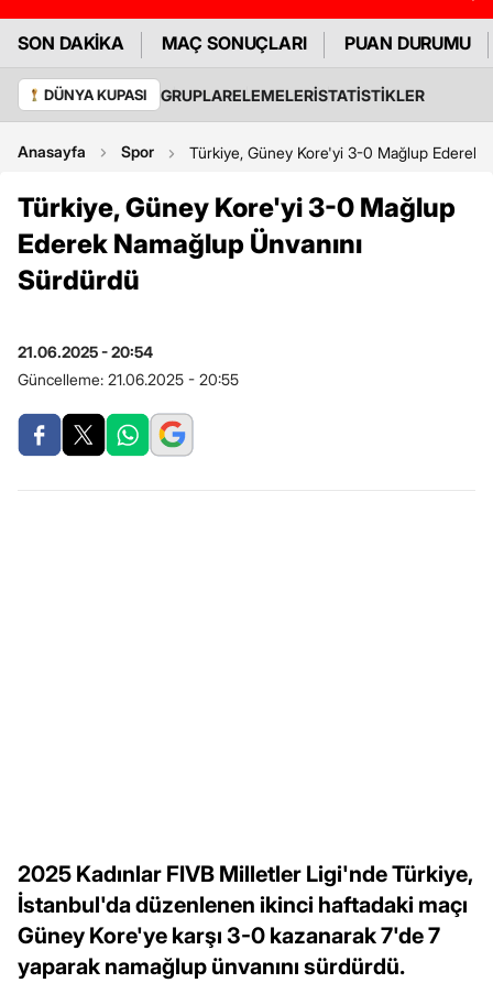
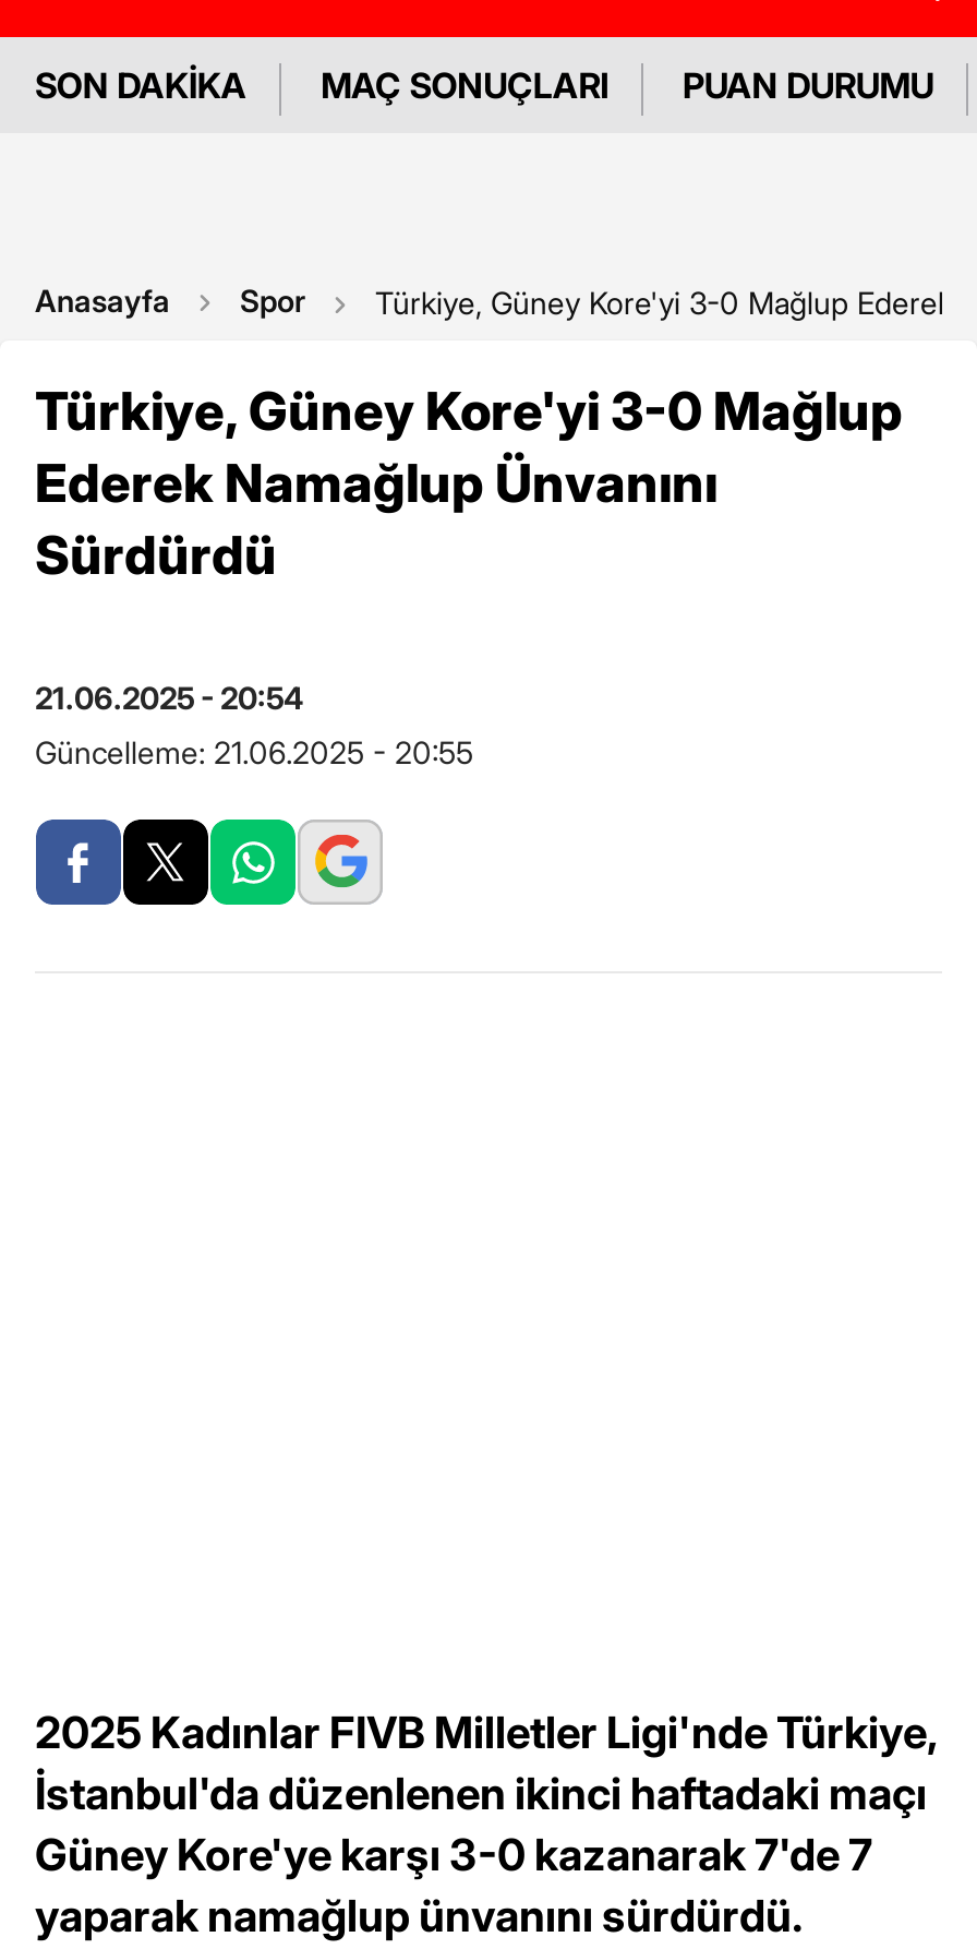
- DÜNYA KUPASI
- GRUPLARELEMELERİSTATİSTİKLER
